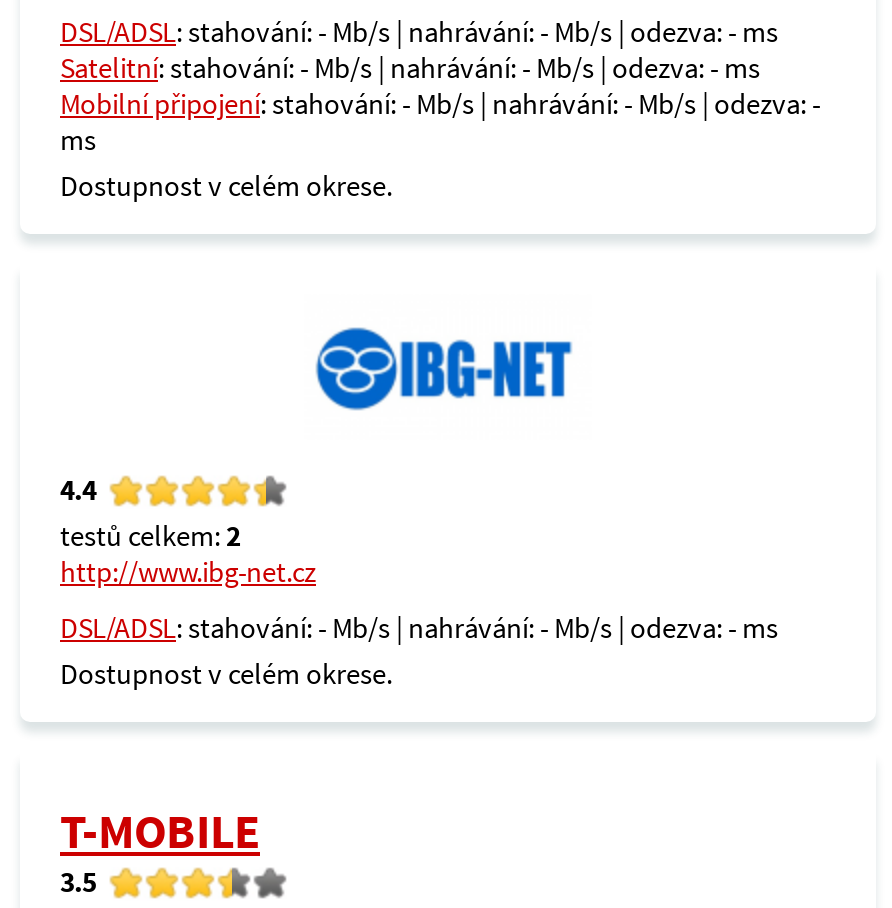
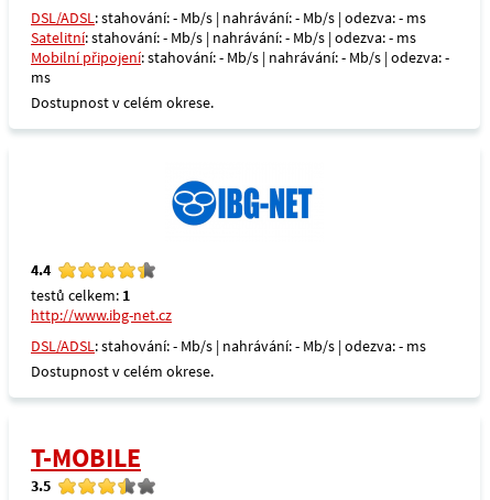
- testů celkem: 2
+ testů celkem: 1
